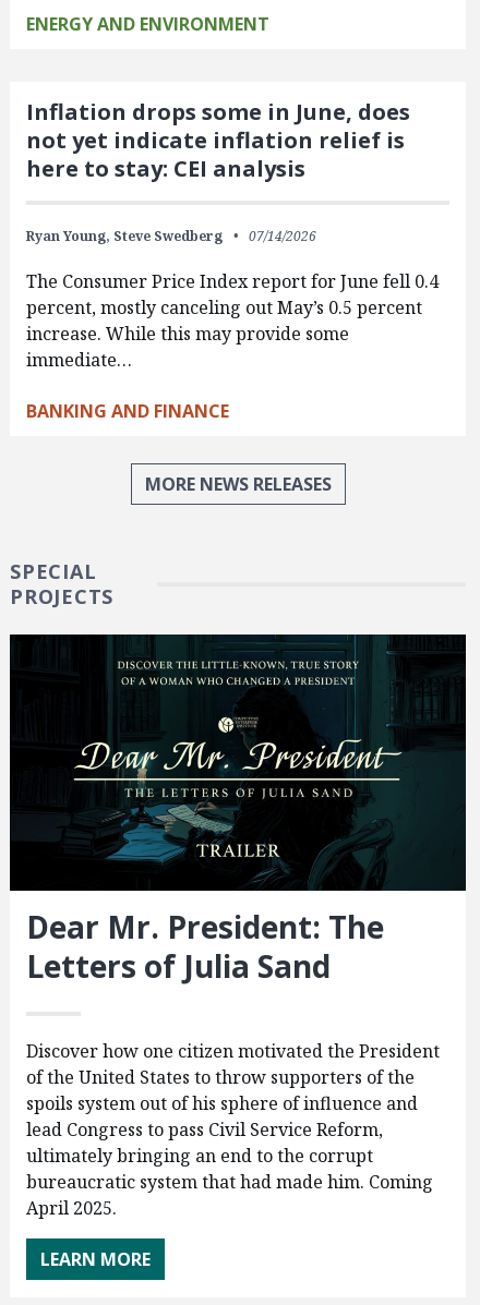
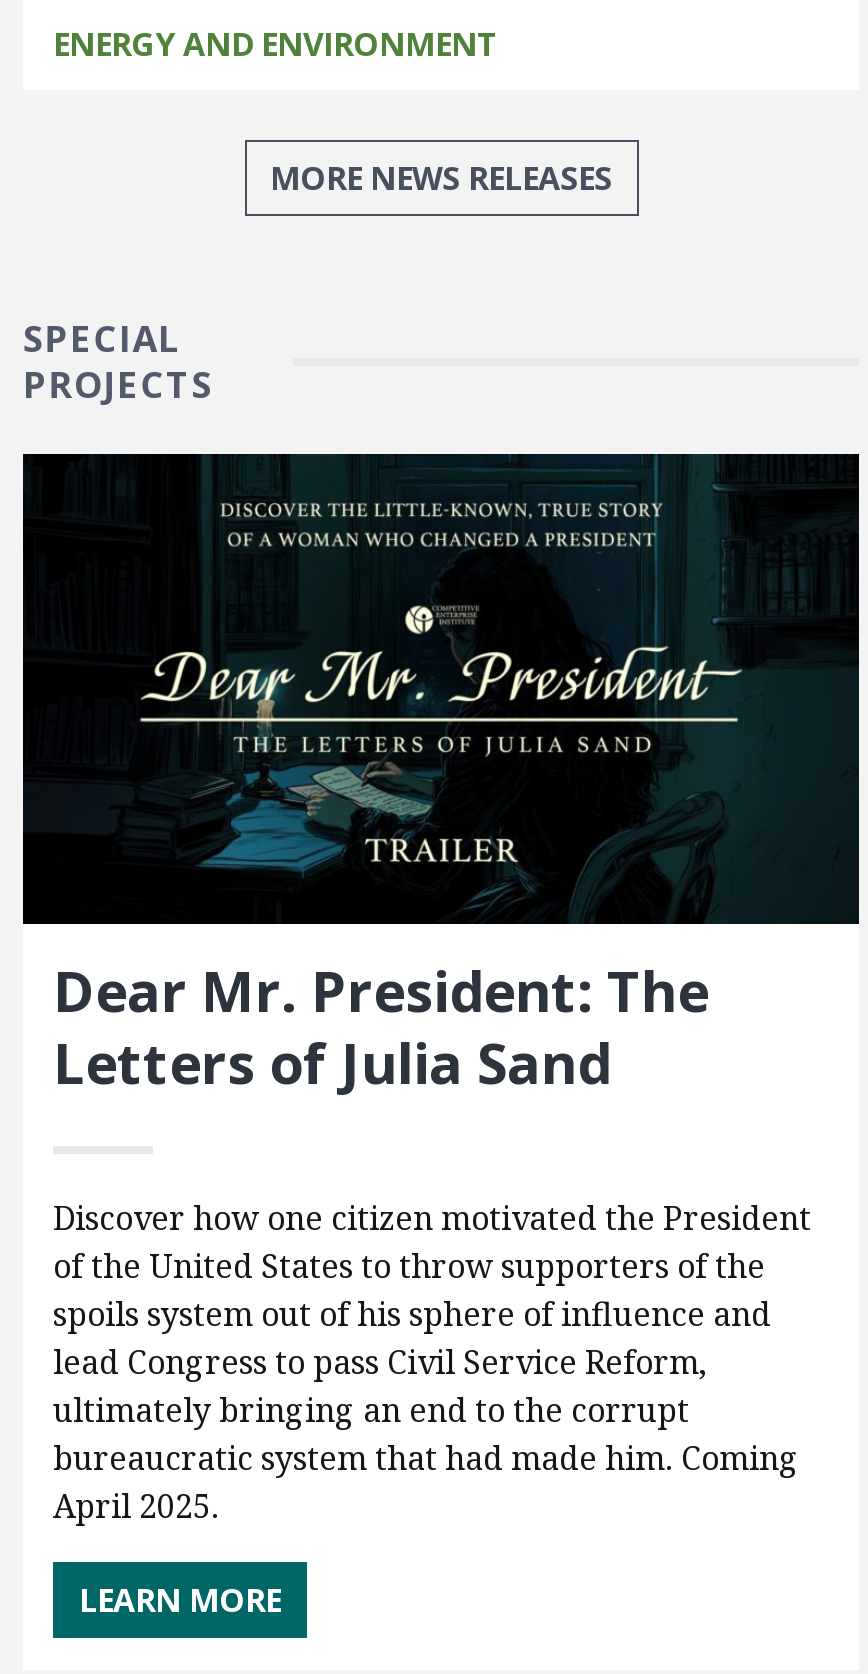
- Inflation drops some in June, does
- not yet indicate inflation relief is
- here to stay: CEI analysis
- Ryan Young, Steve Swedberg
- 07/14/2026
- The Consumer Price Index report for June fell 0.4
- percent, mostly canceling out May’s 0.5 percent
- increase. While this may provide some
- immediate…
- BANKING AND FINANCE
